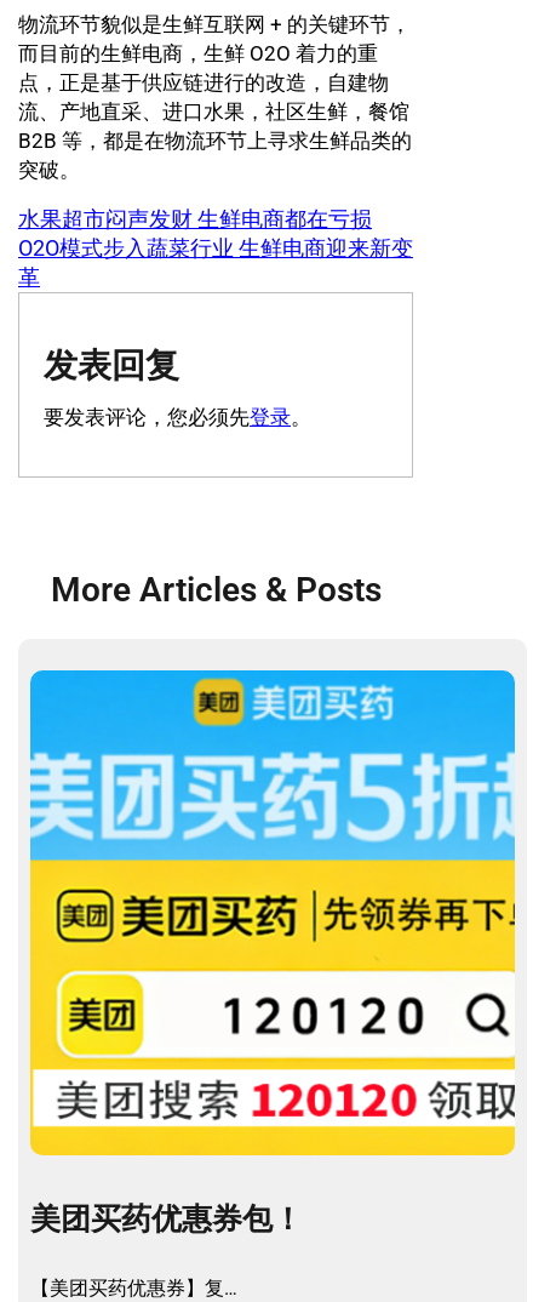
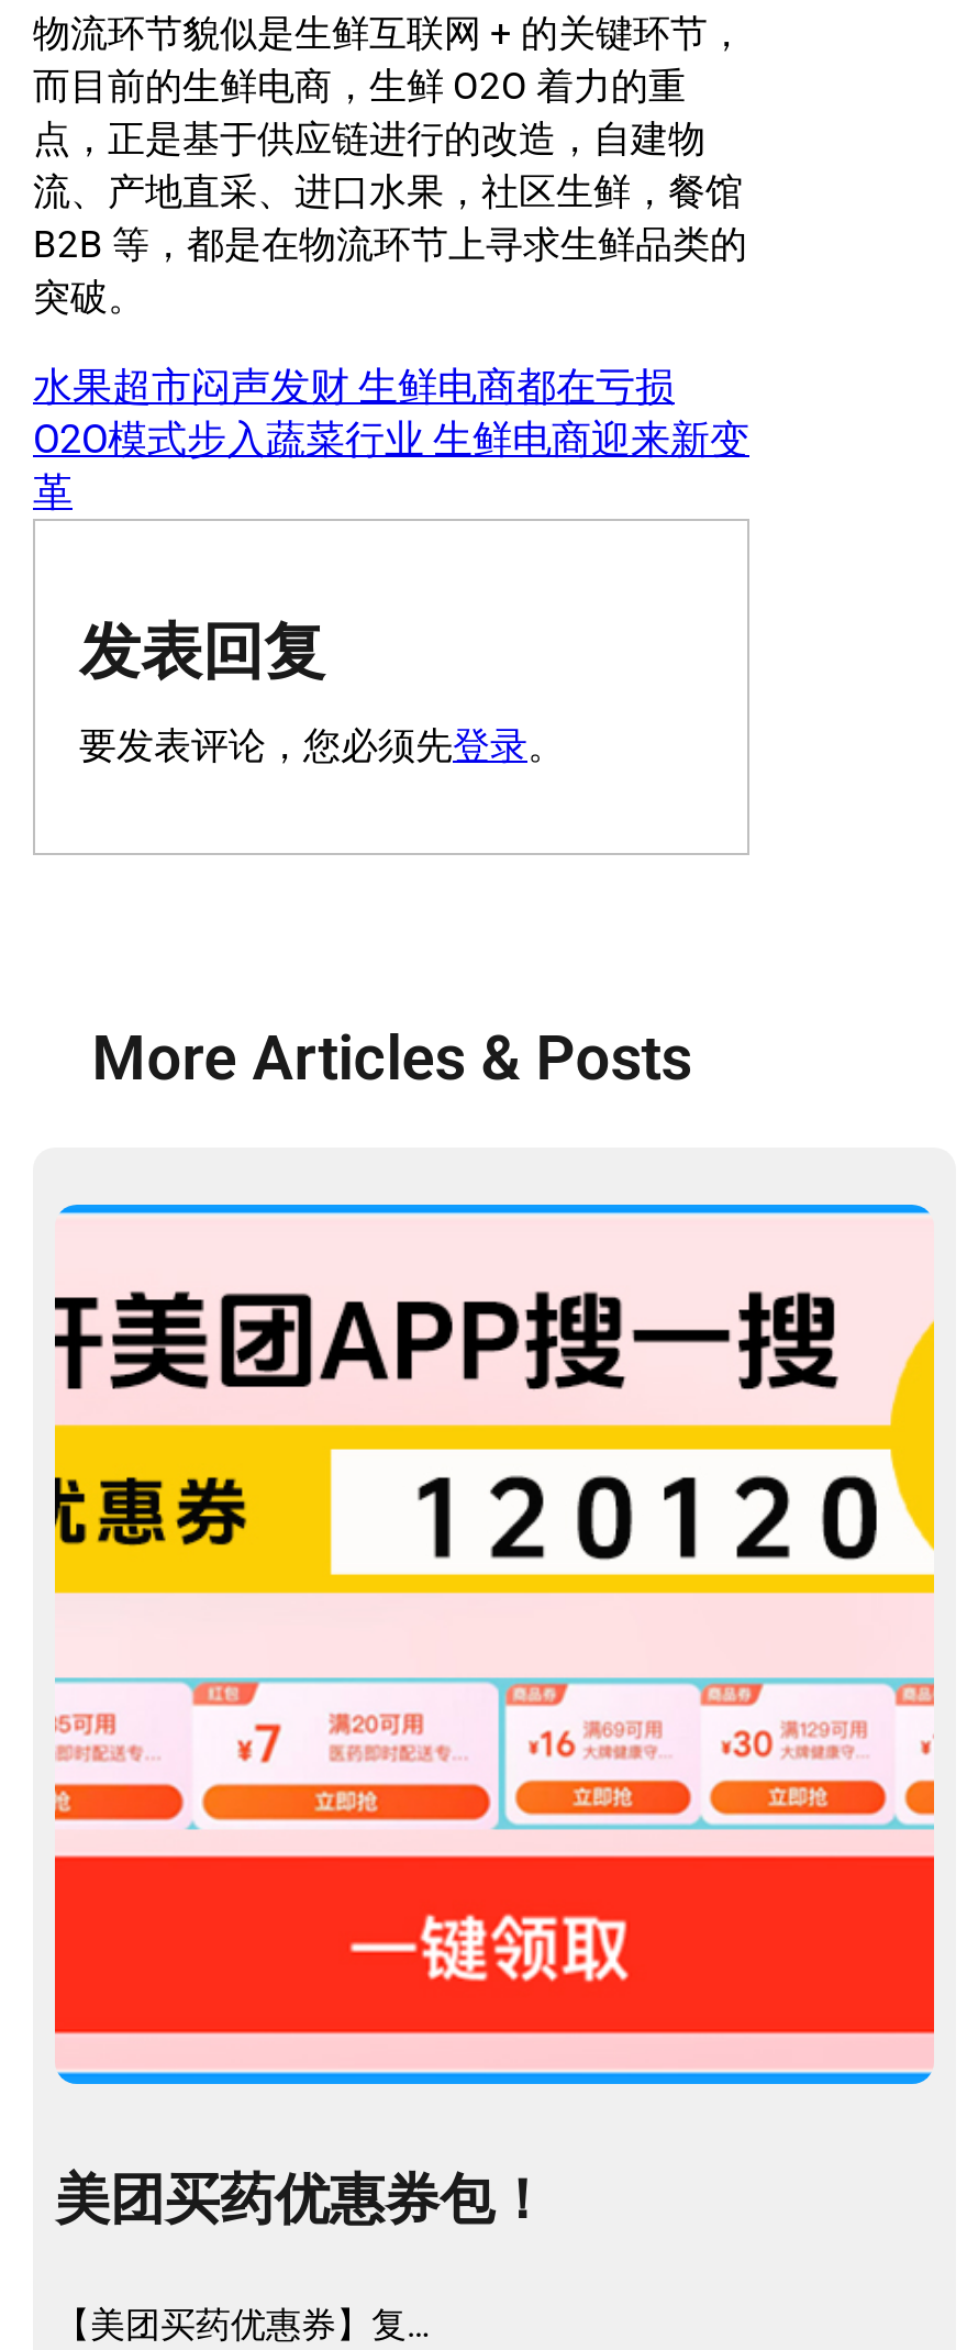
- [image]
+ [image]
